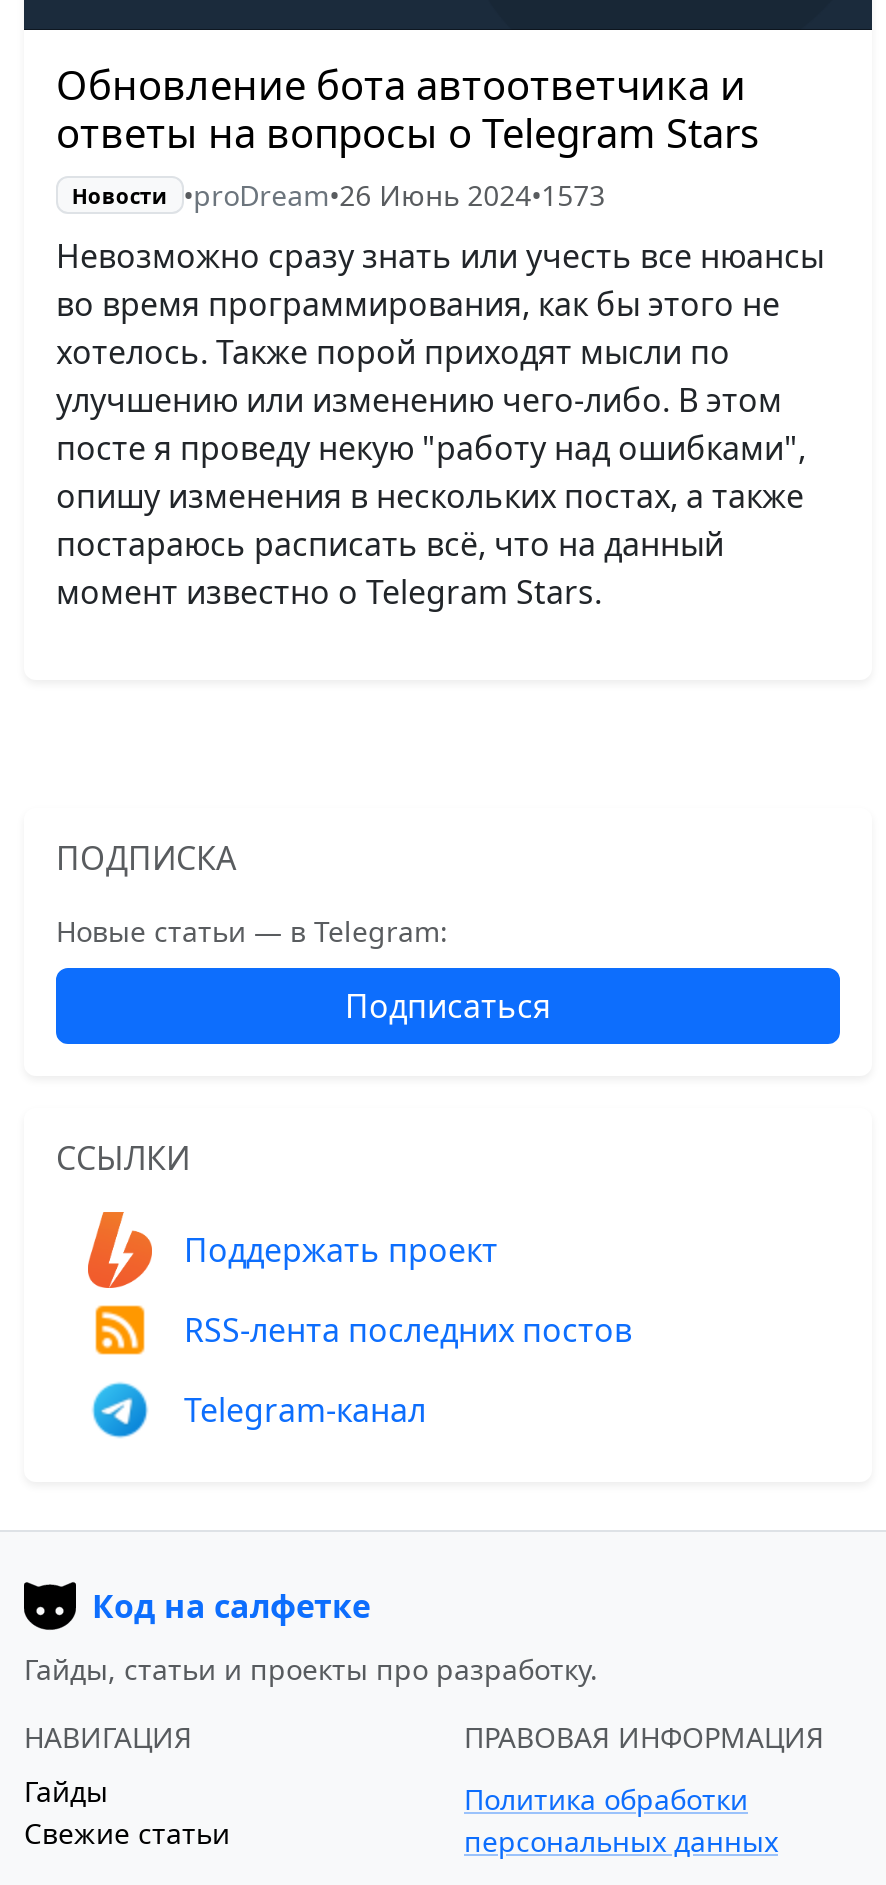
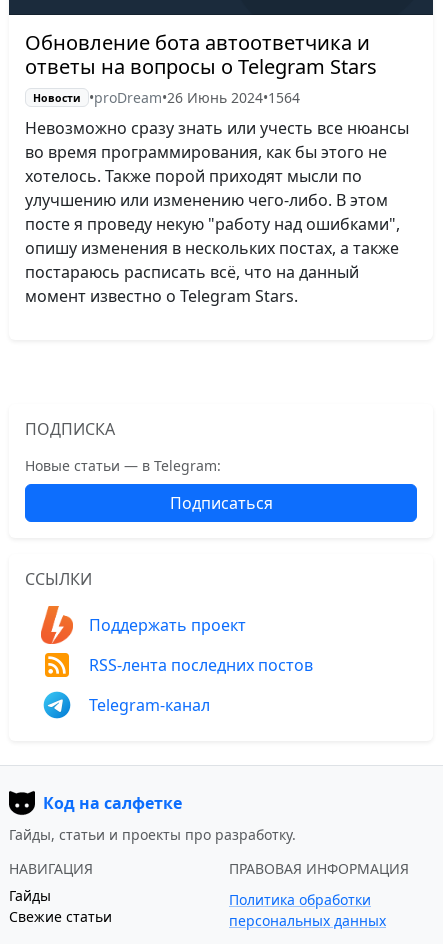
- Новости • proDream•26 Июнь 2024•1573
+ Новости • proDream•26 Июнь 2024•1564
